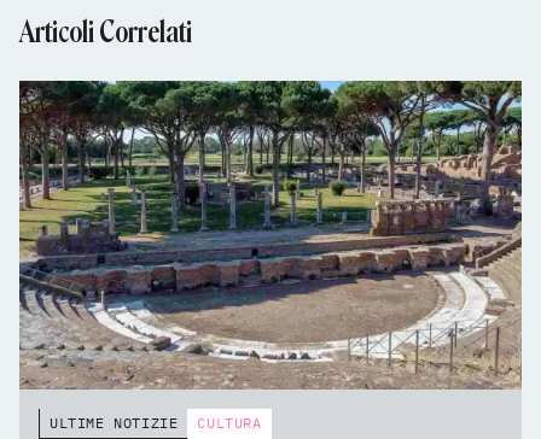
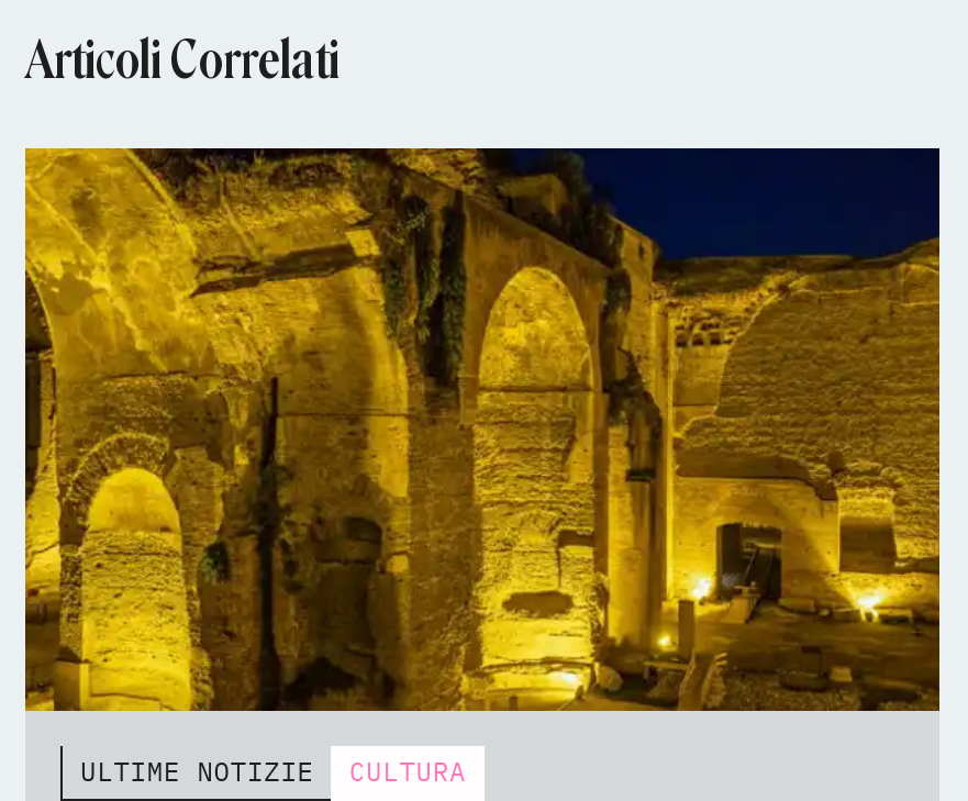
- [image]
+ [image]
